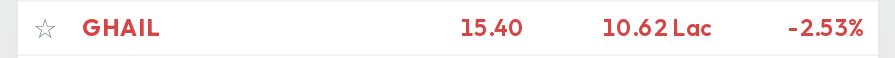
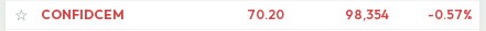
- GHAIL
- 15.40
- 10.62 Lac
- -2.53%
+ CONFIDCEM
+ 70.20
+ 98,354
+ -0.57%
